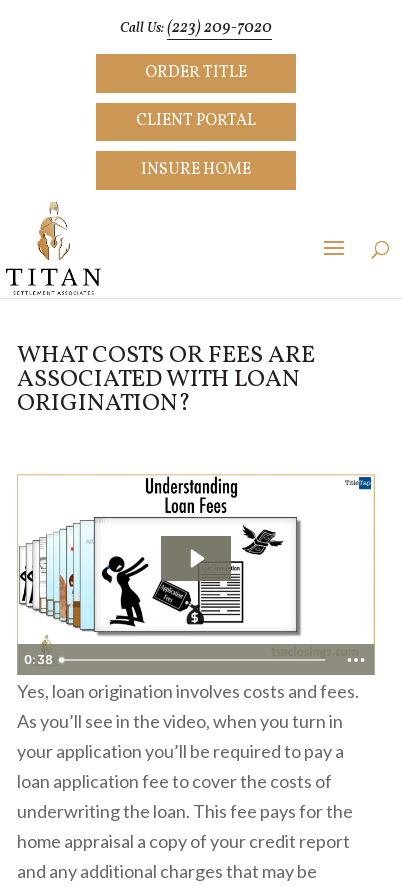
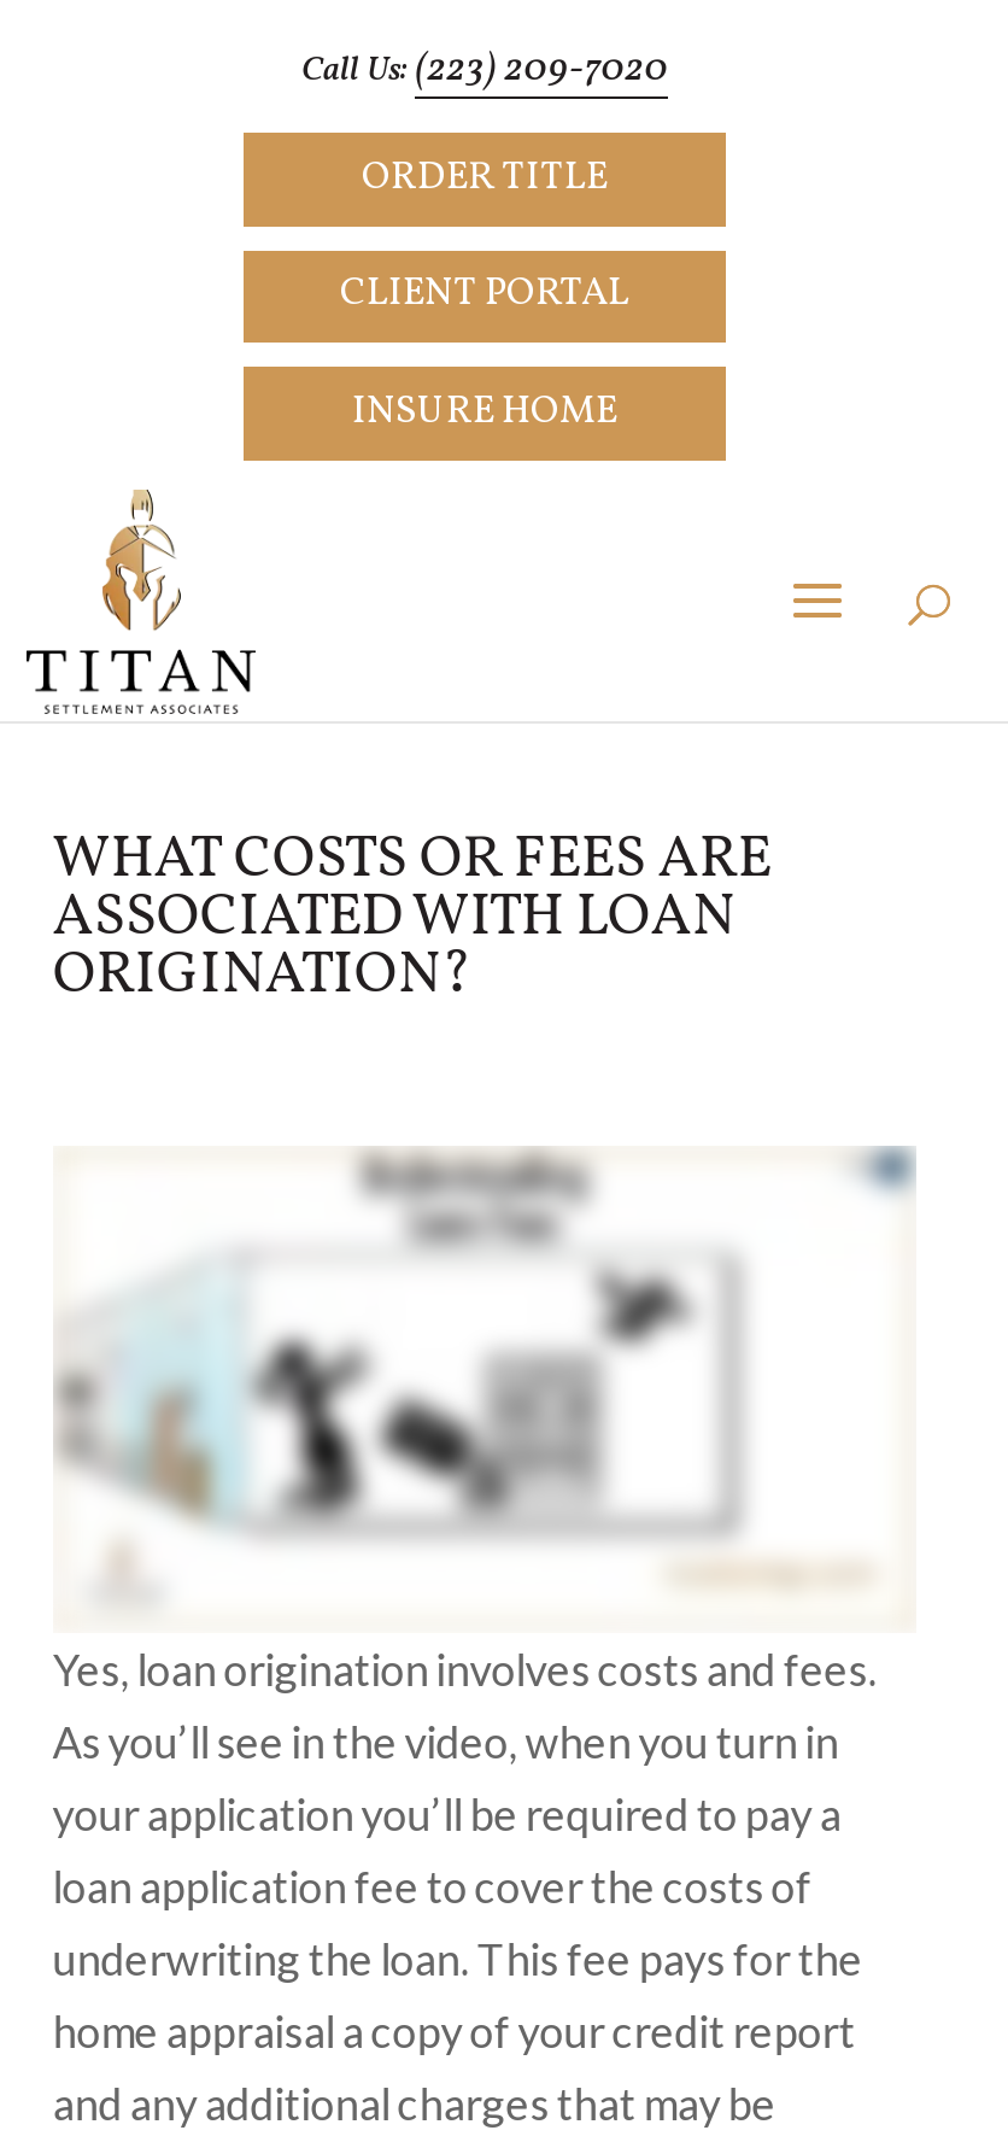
- [image]
+ [image]

- 0:38
